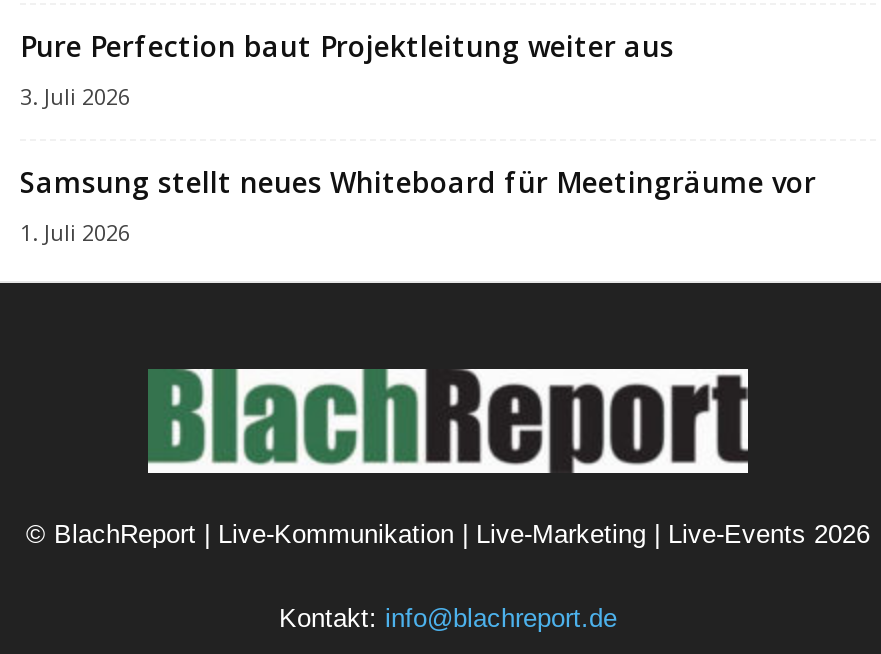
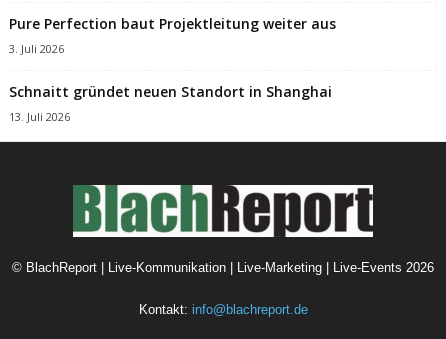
- Samsung stellt neues Whiteboard für Meetingräume vor
- 1. Juli 2026
+ Schnaitt gründet neuen Standort in Shanghai
+ 13. Juli 2026
